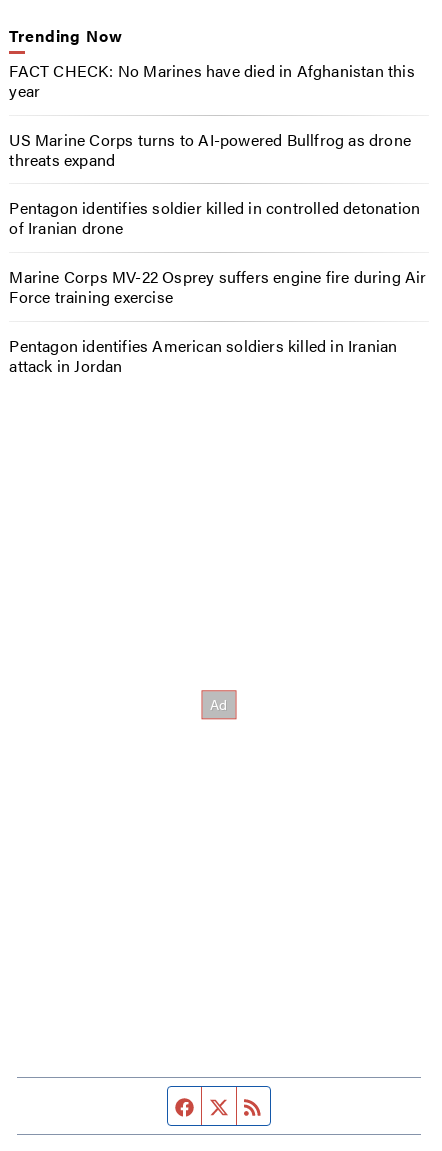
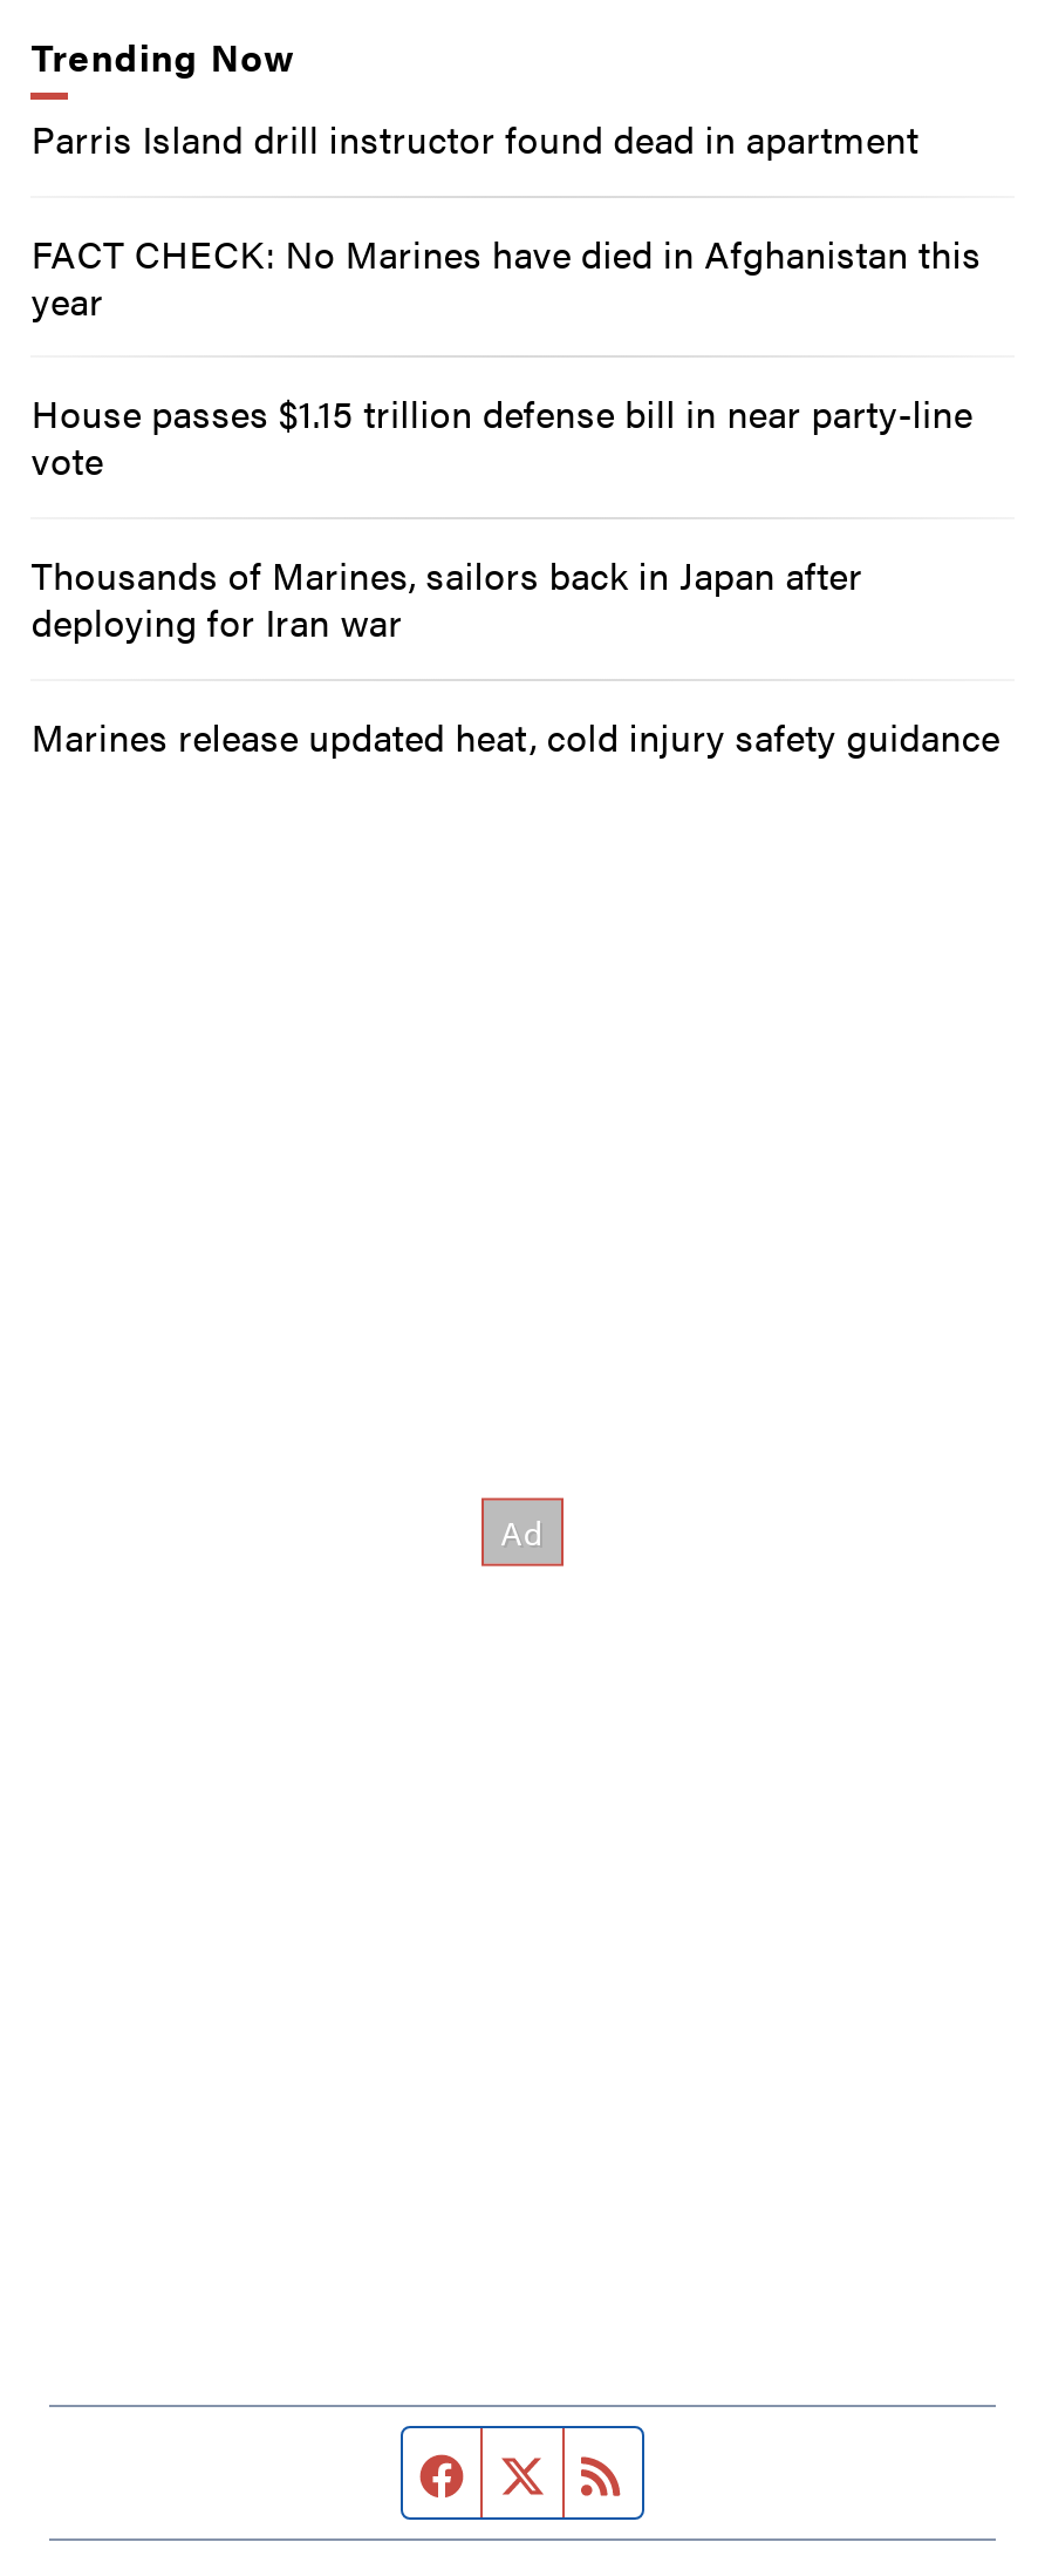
+ Parris Island drill instructor found dead in apartment

moved down: FACT CHECK: No Marines have died in Afghanistan this | year

- US Marine Corps turns to AI-powered Bullfrog as drone
- threats expand
- Pentagon identifies soldier killed in controlled detonation
- of Iranian drone
- Marine Corps MV-22 Osprey suffers engine fire during Air
- Force training exercise
- Pentagon identifies American soldiers killed in Iranian
- attack in Jordan
+ House passes $1.15 trillion defense bill in near party-line
+ vote
+ Thousands of Marines, sailors back in Japan after
+ deploying for Iran war
+ Marines release updated heat, cold injury safety guidance
